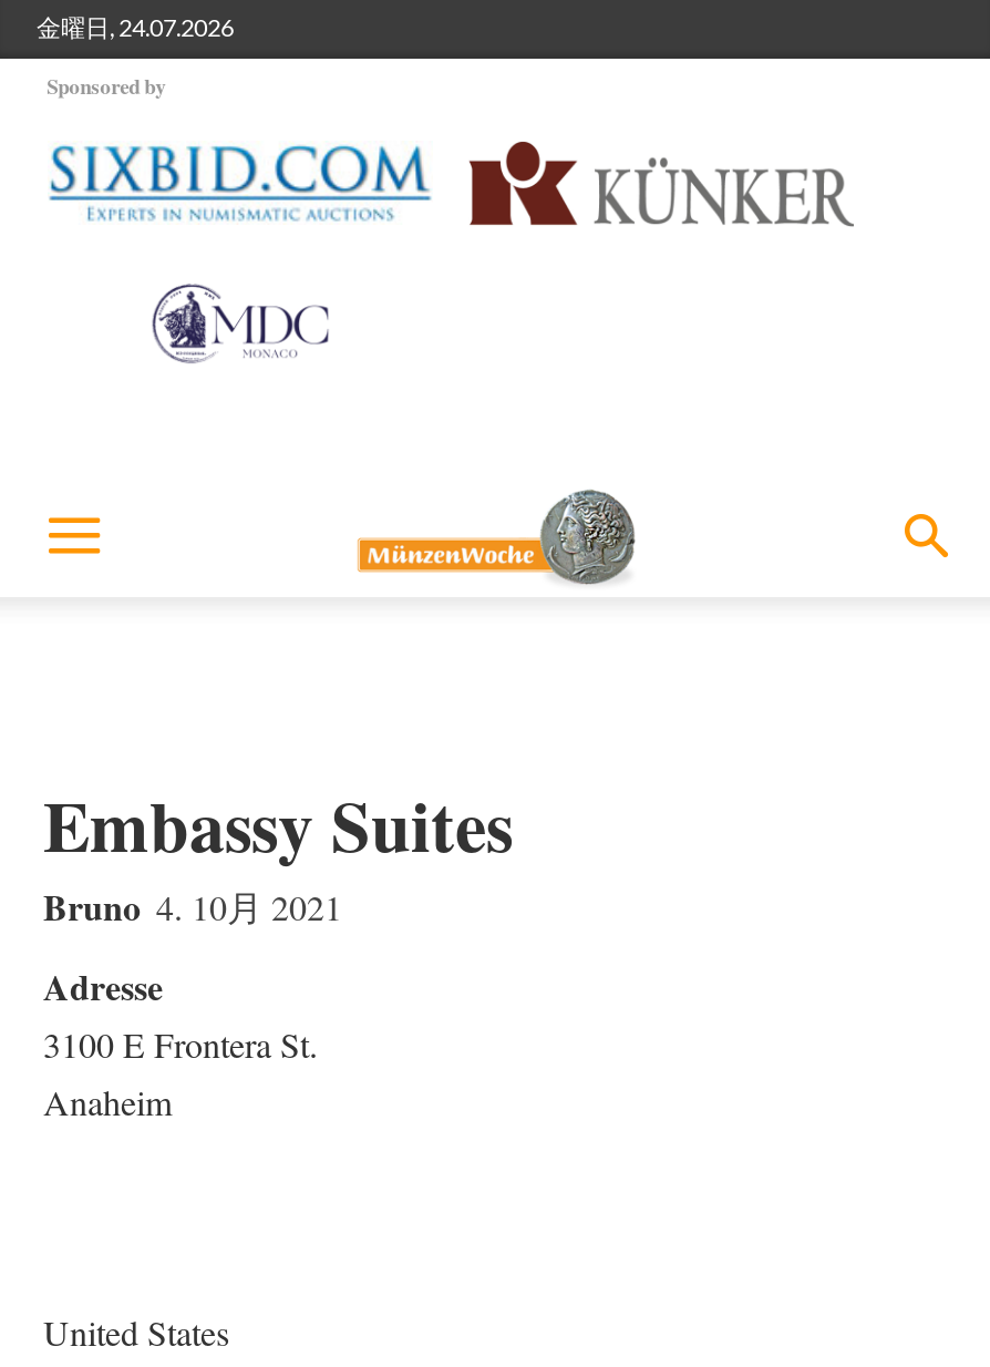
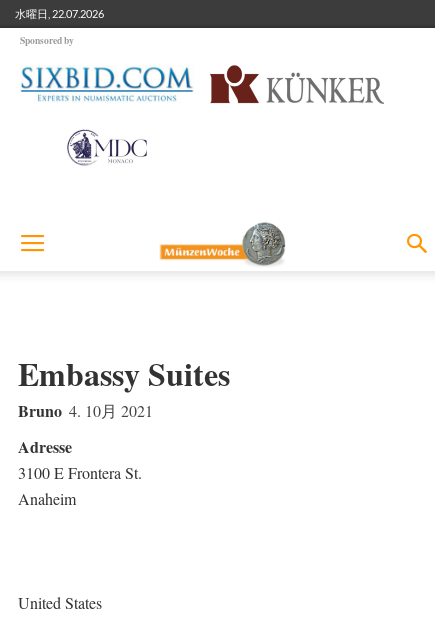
- 金曜日, 24.07.2026
+ 水曜日, 22.07.2026
